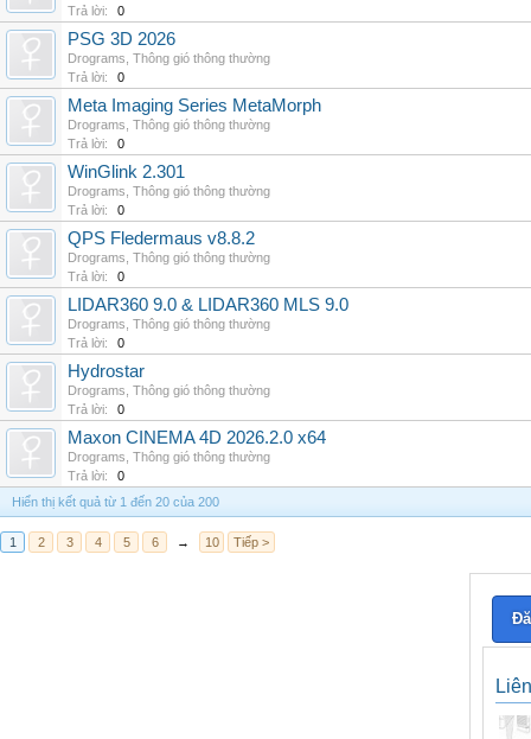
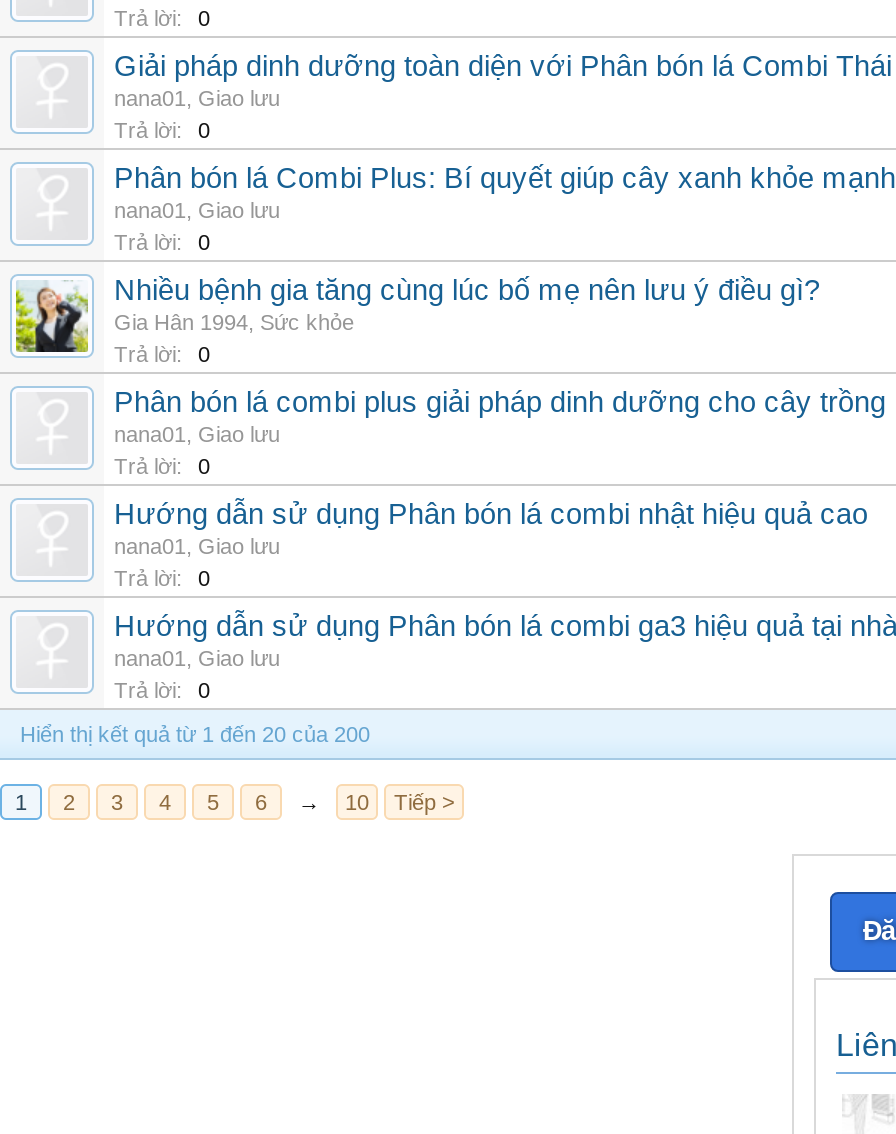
- PSG 3D 2026
- Drograms, Thông gió thông thường
+ Giải pháp dinh dưỡng toàn diện với Phân bón lá Combi Thái
+ nana01, Giao lưu

- Meta Imaging Series MetaMorph
- Drograms, Thông gió thông thường
+ Phân bón lá Combi Plus: Bí quyết giúp cây xanh khỏe mạnh
+ nana01, Giao lưu

+ [image]

- WinGlink 2.301
- Drograms, Thông gió thông thường
+ Nhiều bệnh gia tăng cùng lúc bố mẹ nên lưu ý điều gì?
+ Gia Hân 1994, Sức khỏe

- QPS Fledermaus v8.8.2
- Drograms, Thông gió thông thường
+ Phân bón lá combi plus giải pháp dinh dưỡng cho cây trồng
+ nana01, Giao lưu

- LIDAR360 9.0 & LIDAR360 MLS 9.0
- Drograms, Thông gió thông thường
+ Hướng dẫn sử dụng Phân bón lá combi nhật hiệu quả cao
+ nana01, Giao lưu

- Hydrostar
- Drograms, Thông gió thông thường
- Trả lời:
- 0
- Maxon CINEMA 4D 2026.2.0 x64
- Drograms, Thông gió thông thường
+ Hướng dẫn sử dụng Phân bón lá combi ga3 hiệu quả tại nhà
+ nana01, Giao lưu
